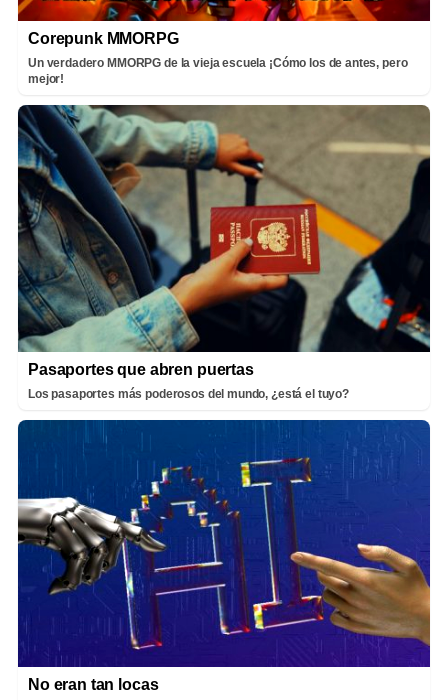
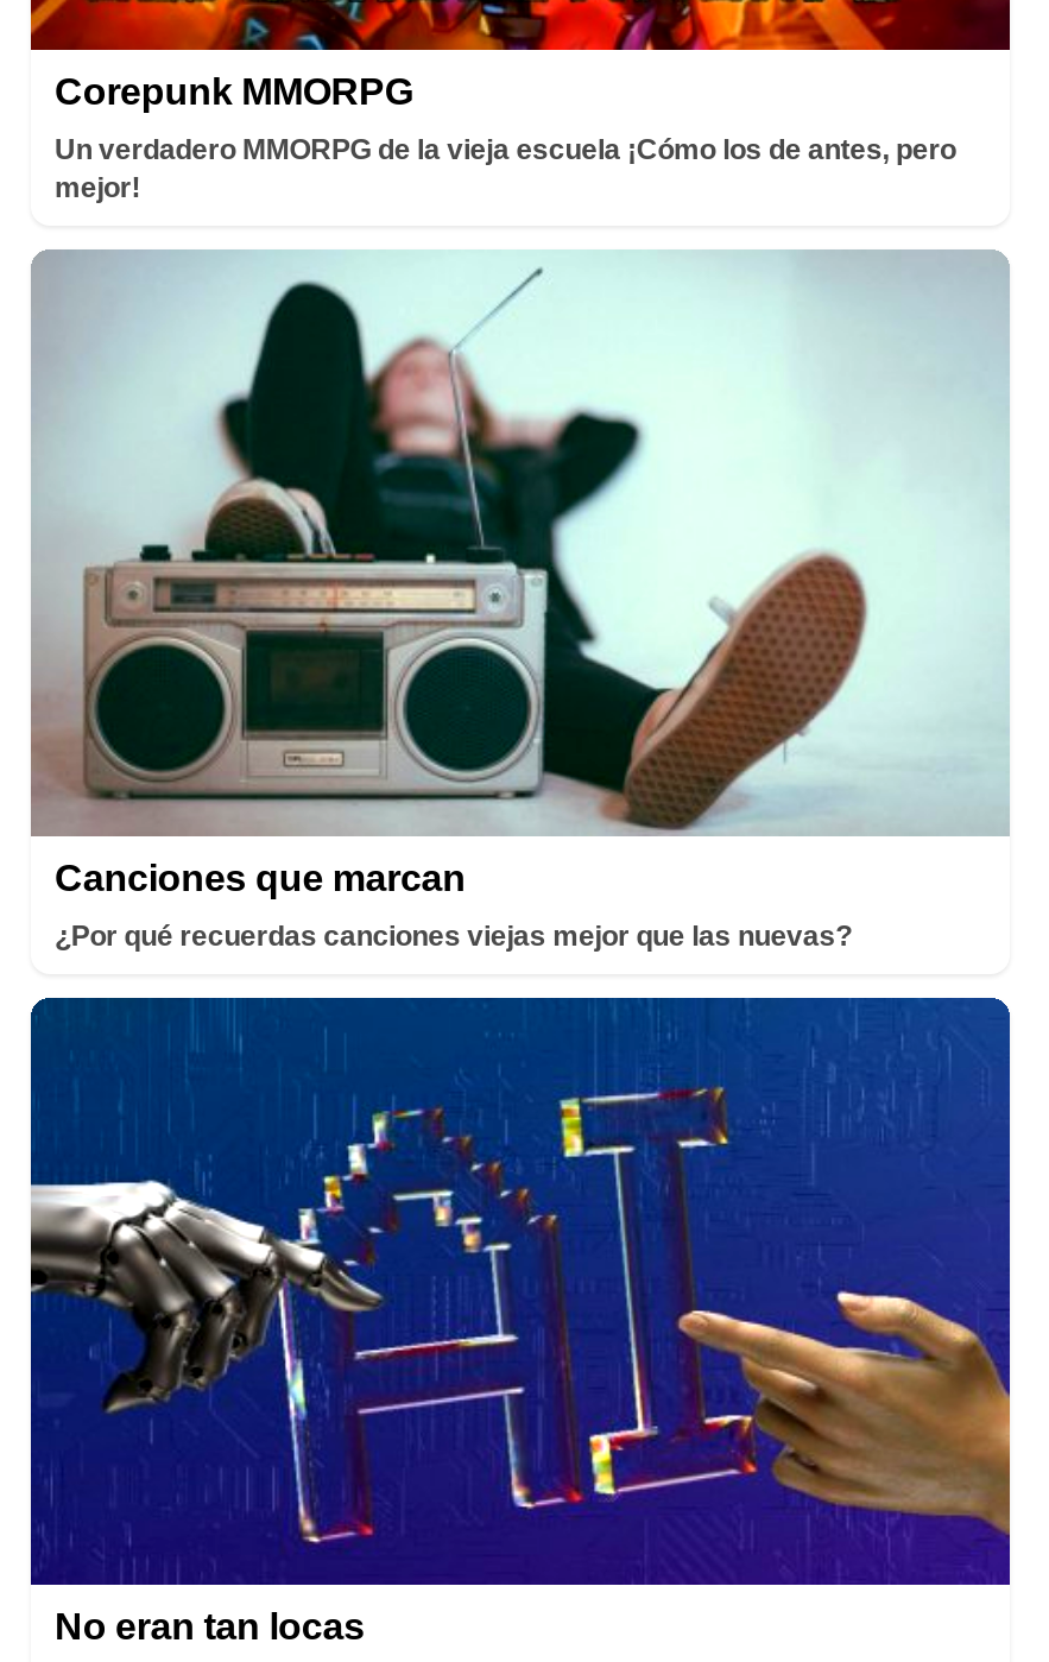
- [image]
- Pasaportes que abren puertas
+ [image]
+ Canciones que marcan

- Los pasaportes más poderosos del mundo, ¿está el tuyo?
+ ¿Por qué recuerdas canciones viejas mejor que las nuevas?
